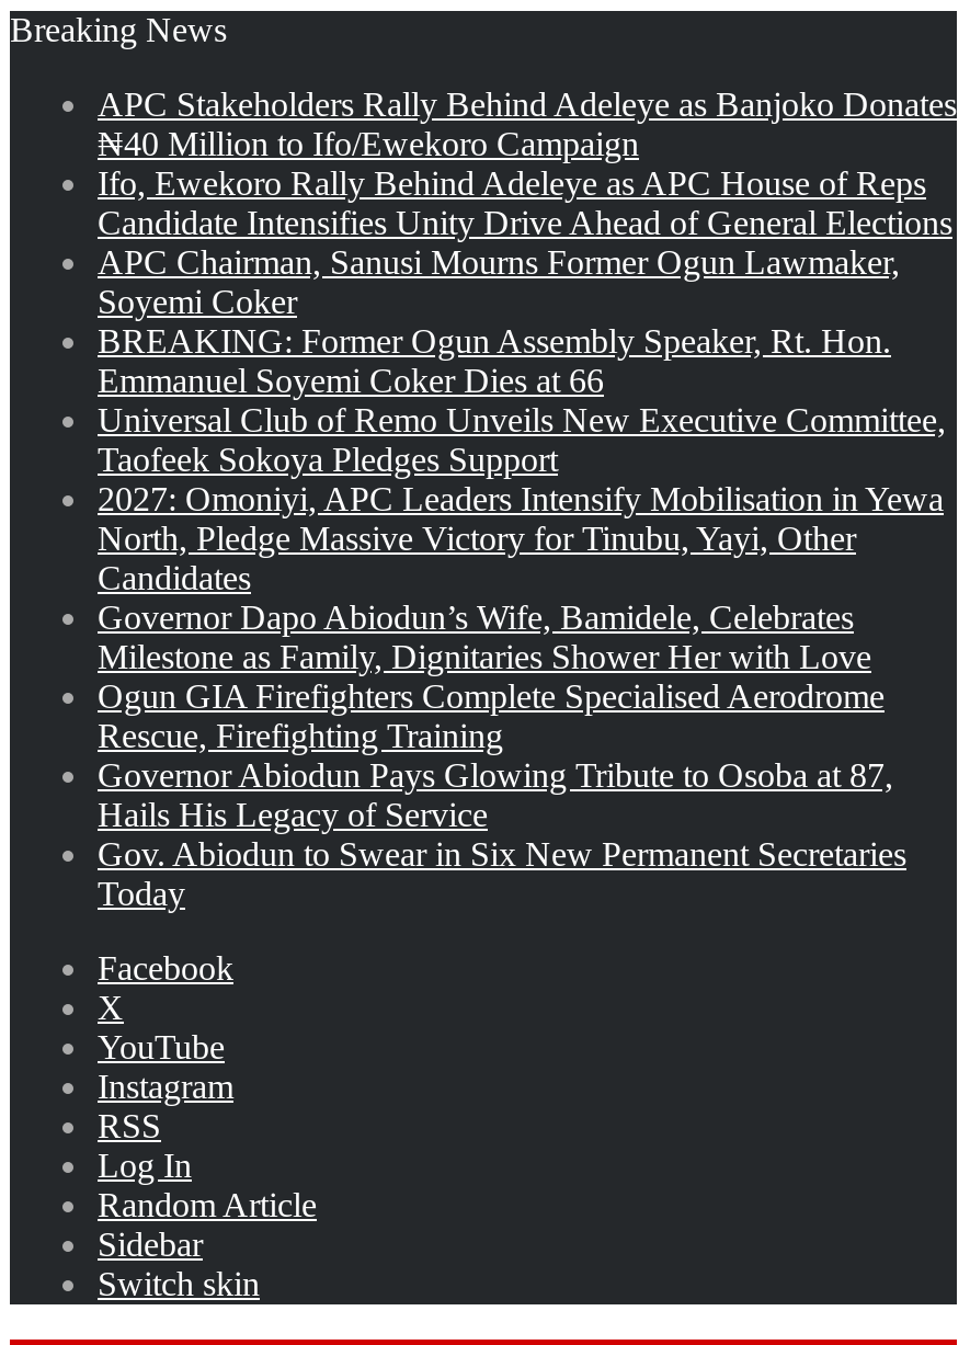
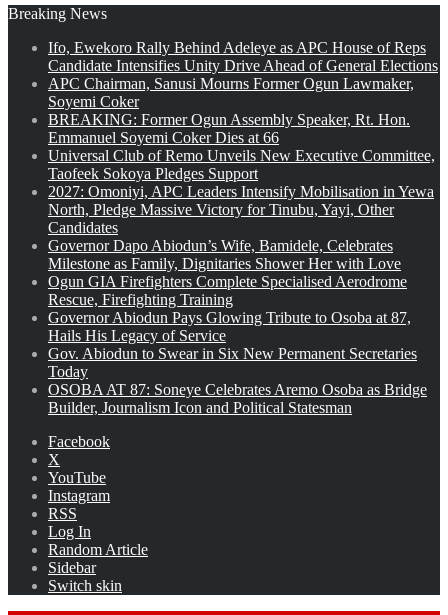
- APC Stakeholders Rally Behind Adeleye as Banjoko Donates
- ₦40 Million to Ifo/Ewekoro Campaign

moved up: Ifo, Ewekoro Rally Behind Adeleye as APC House of Reps | Candidate Intensifies Unity Drive Ahead of General Elections | APC Chairman, Sanusi Mourns Former Ogun Lawmaker, | ... | Gov. Abiodun to Swear in Six New Permanent Secretaries | Today

+ OSOBA AT 87: Soneye Celebrates Aremo Osoba as Bridge
+ Builder, Journalism Icon and Political Statesman
